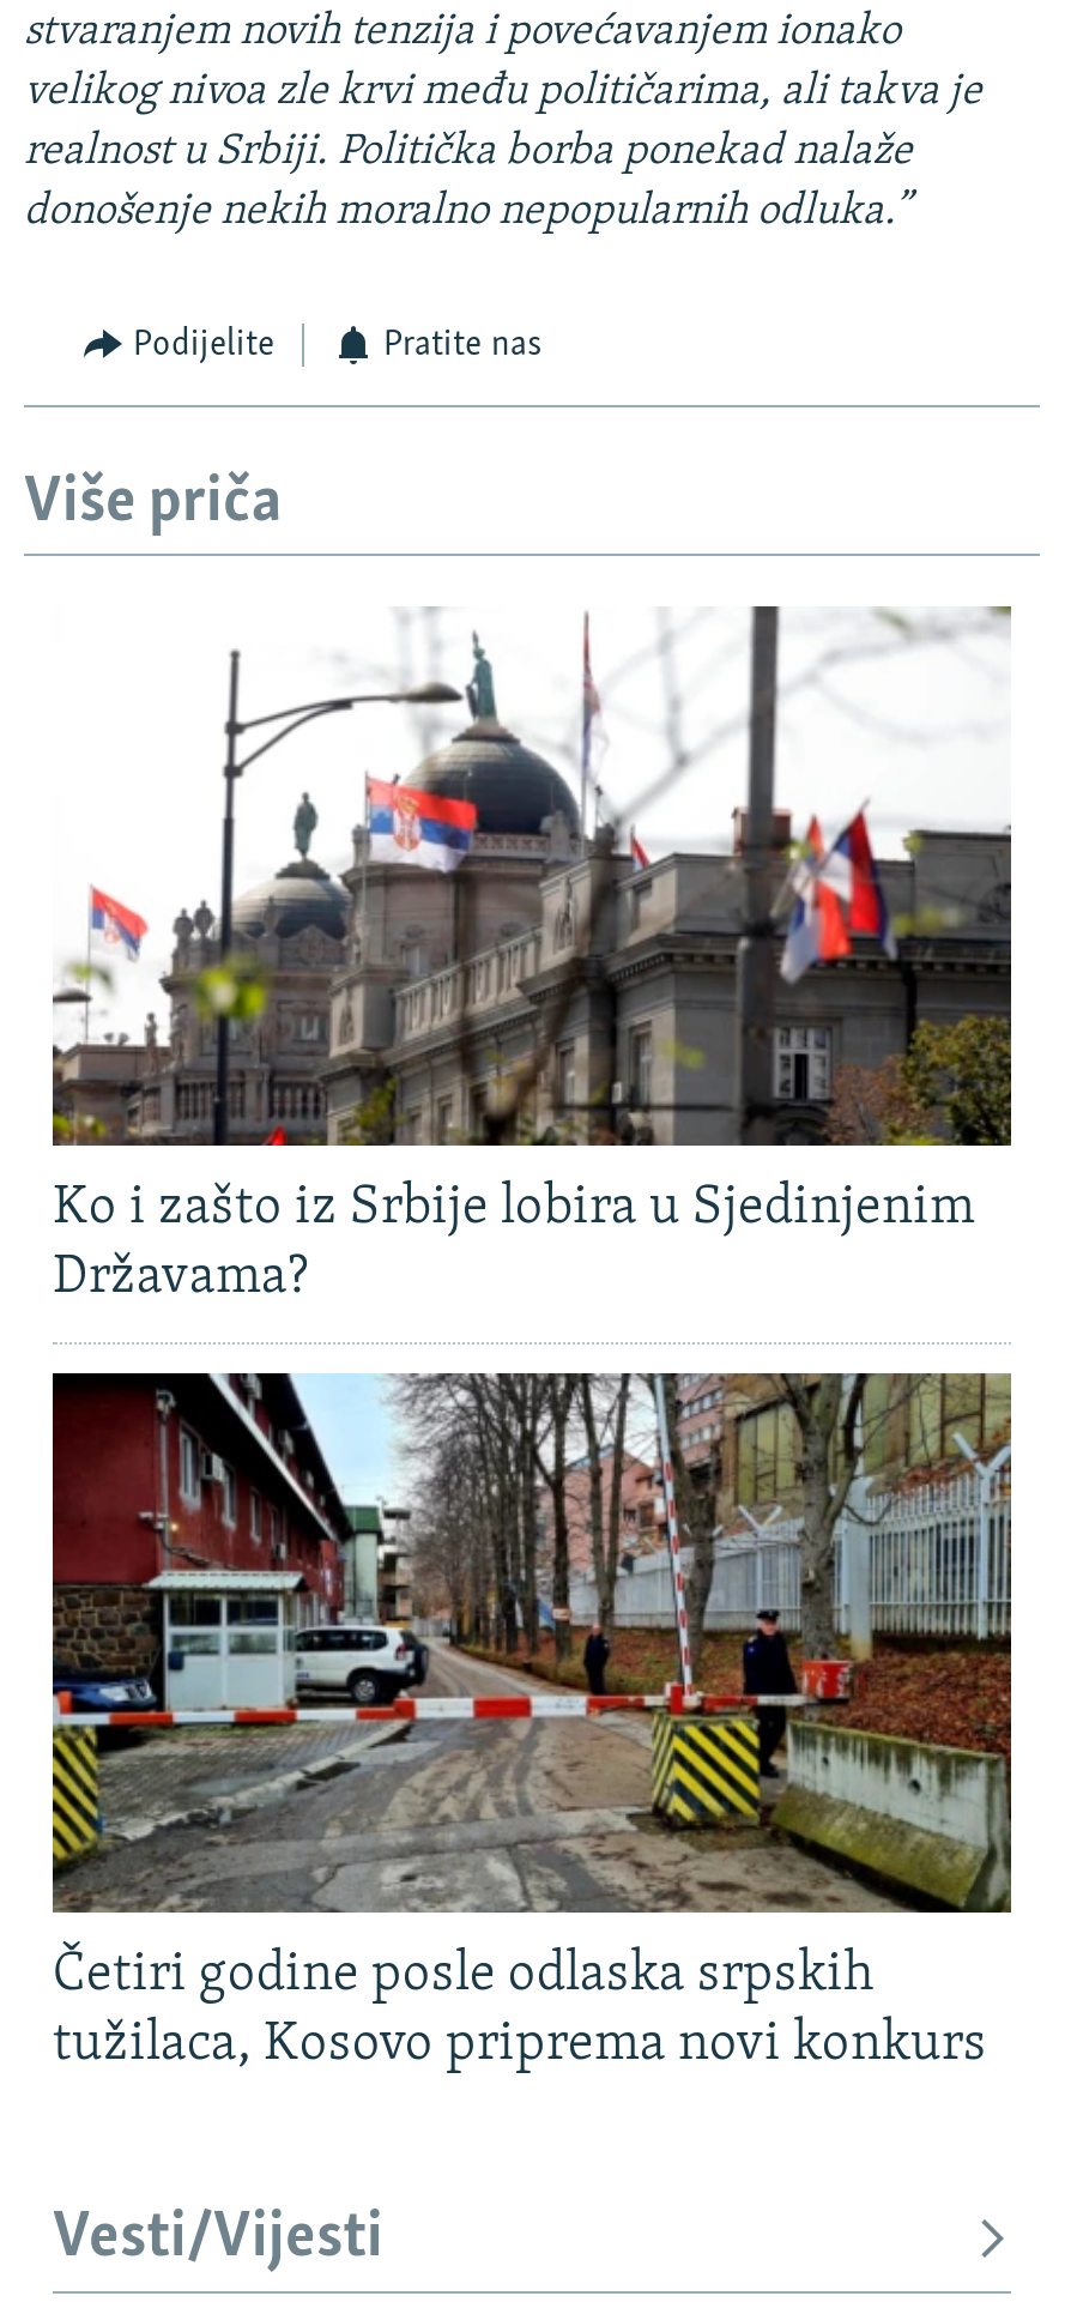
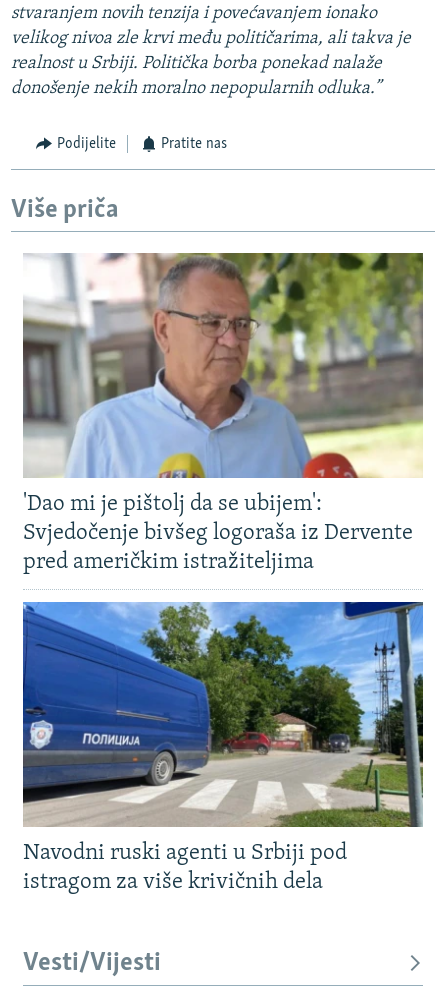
- [image]
- Ko i zašto iz Srbije lobira u Sjedinjenim
- Državama?
+ [image]
+ 'Dao mi je pištolj da se ubijem':
+ Svjedočenje bivšeg logoraša iz Dervente
+ pred američkim istražiteljima

- [image]
- Četiri godine posle odlaska srpskih
- tužilaca, Kosovo priprema novi konkurs
+ [image]
+ Navodni ruski agenti u Srbiji pod
+ istragom za više krivičnih dela
